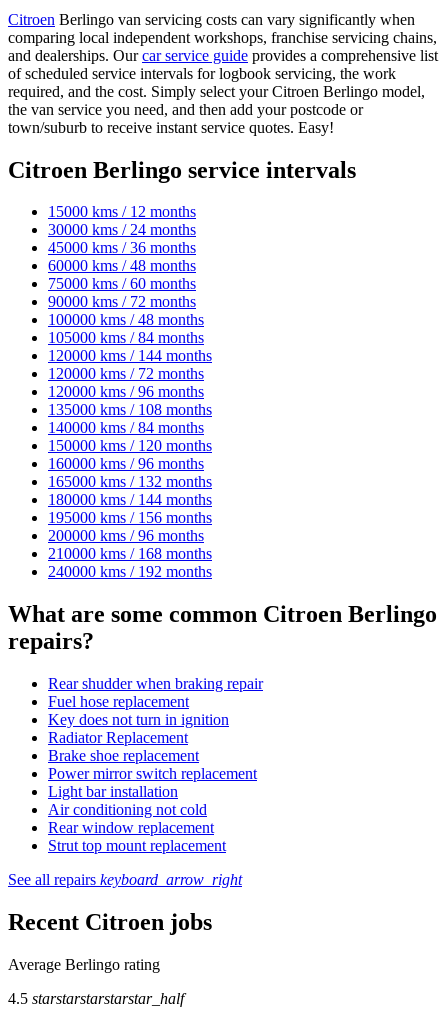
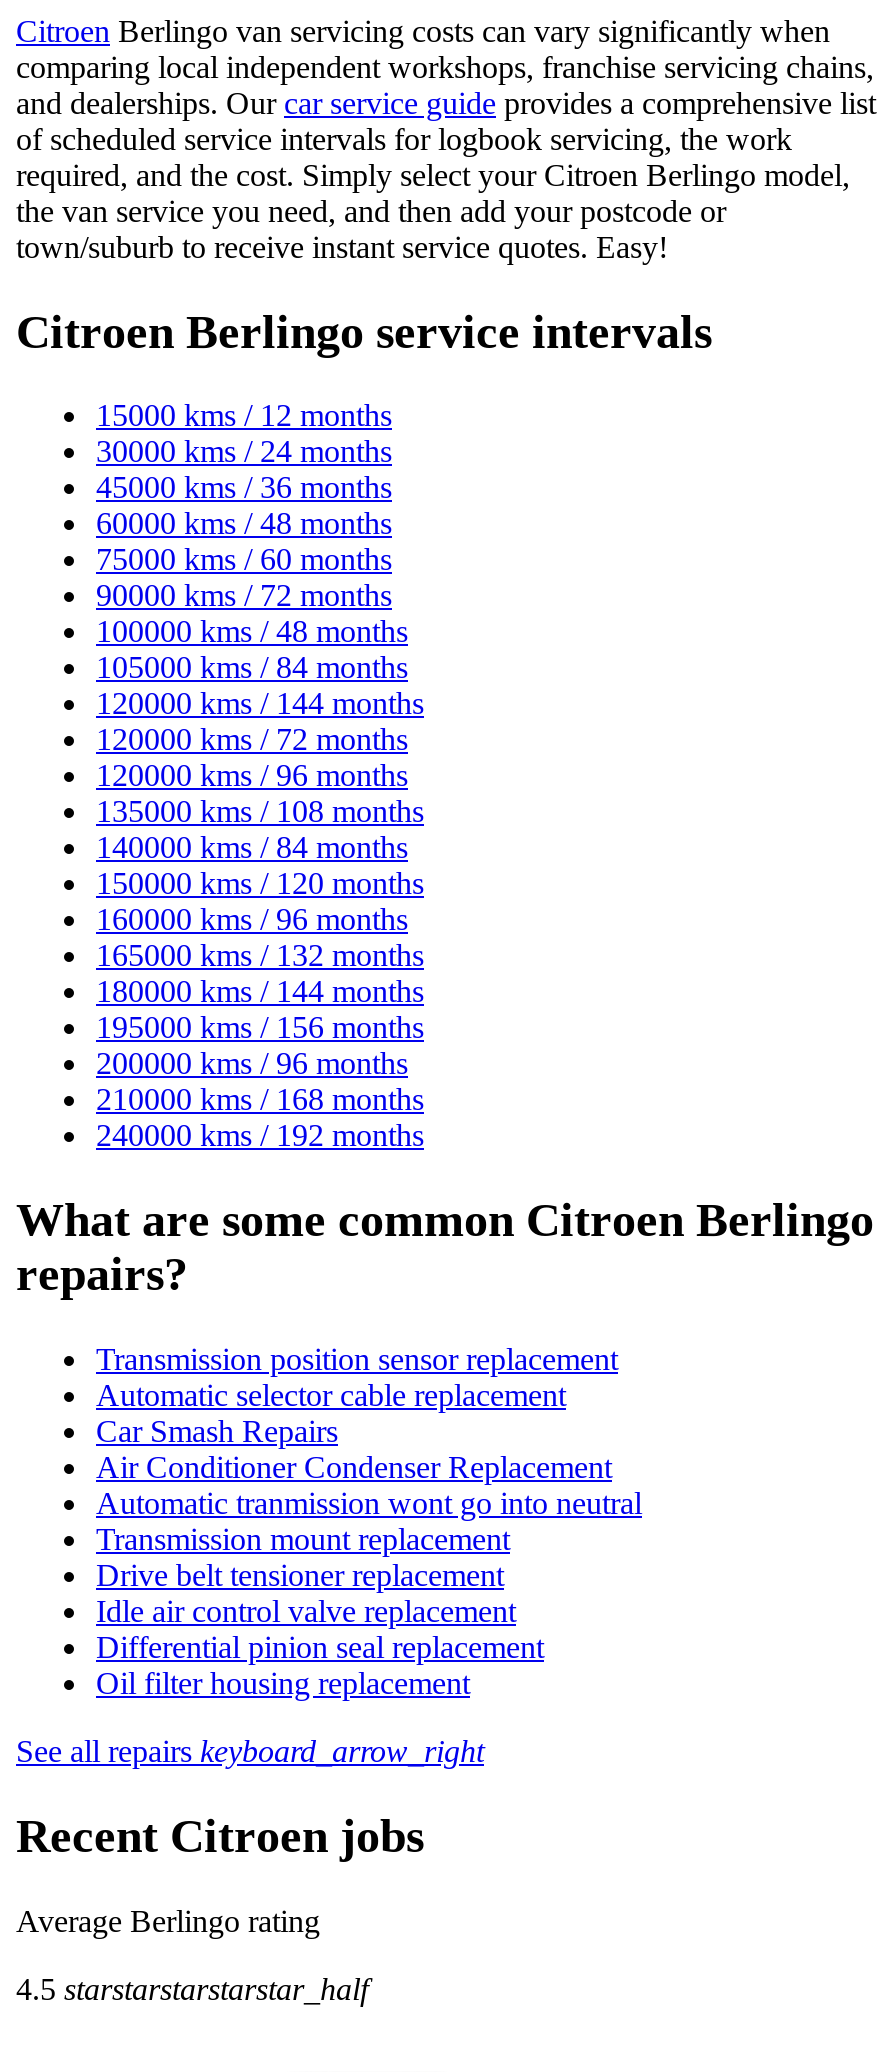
- Rear shudder when braking repair
- Fuel hose replacement
- Key does not turn in ignition
- Radiator Replacement
- Brake shoe replacement
- Power mirror switch replacement
- Light bar installation
- Air conditioning not cold
- Rear window replacement
- Strut top mount replacement
+ Transmission position sensor replacement
+ Automatic selector cable replacement
+ Car Smash Repairs
+ Air Conditioner Condenser Replacement
+ Automatic tranmission wont go into neutral
+ Transmission mount replacement
+ Drive belt tensioner replacement
+ Idle air control valve replacement
+ Differential pinion seal replacement
+ Oil filter housing replacement
